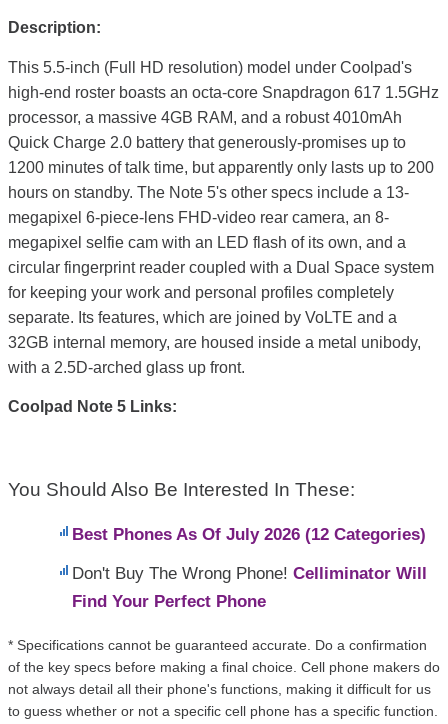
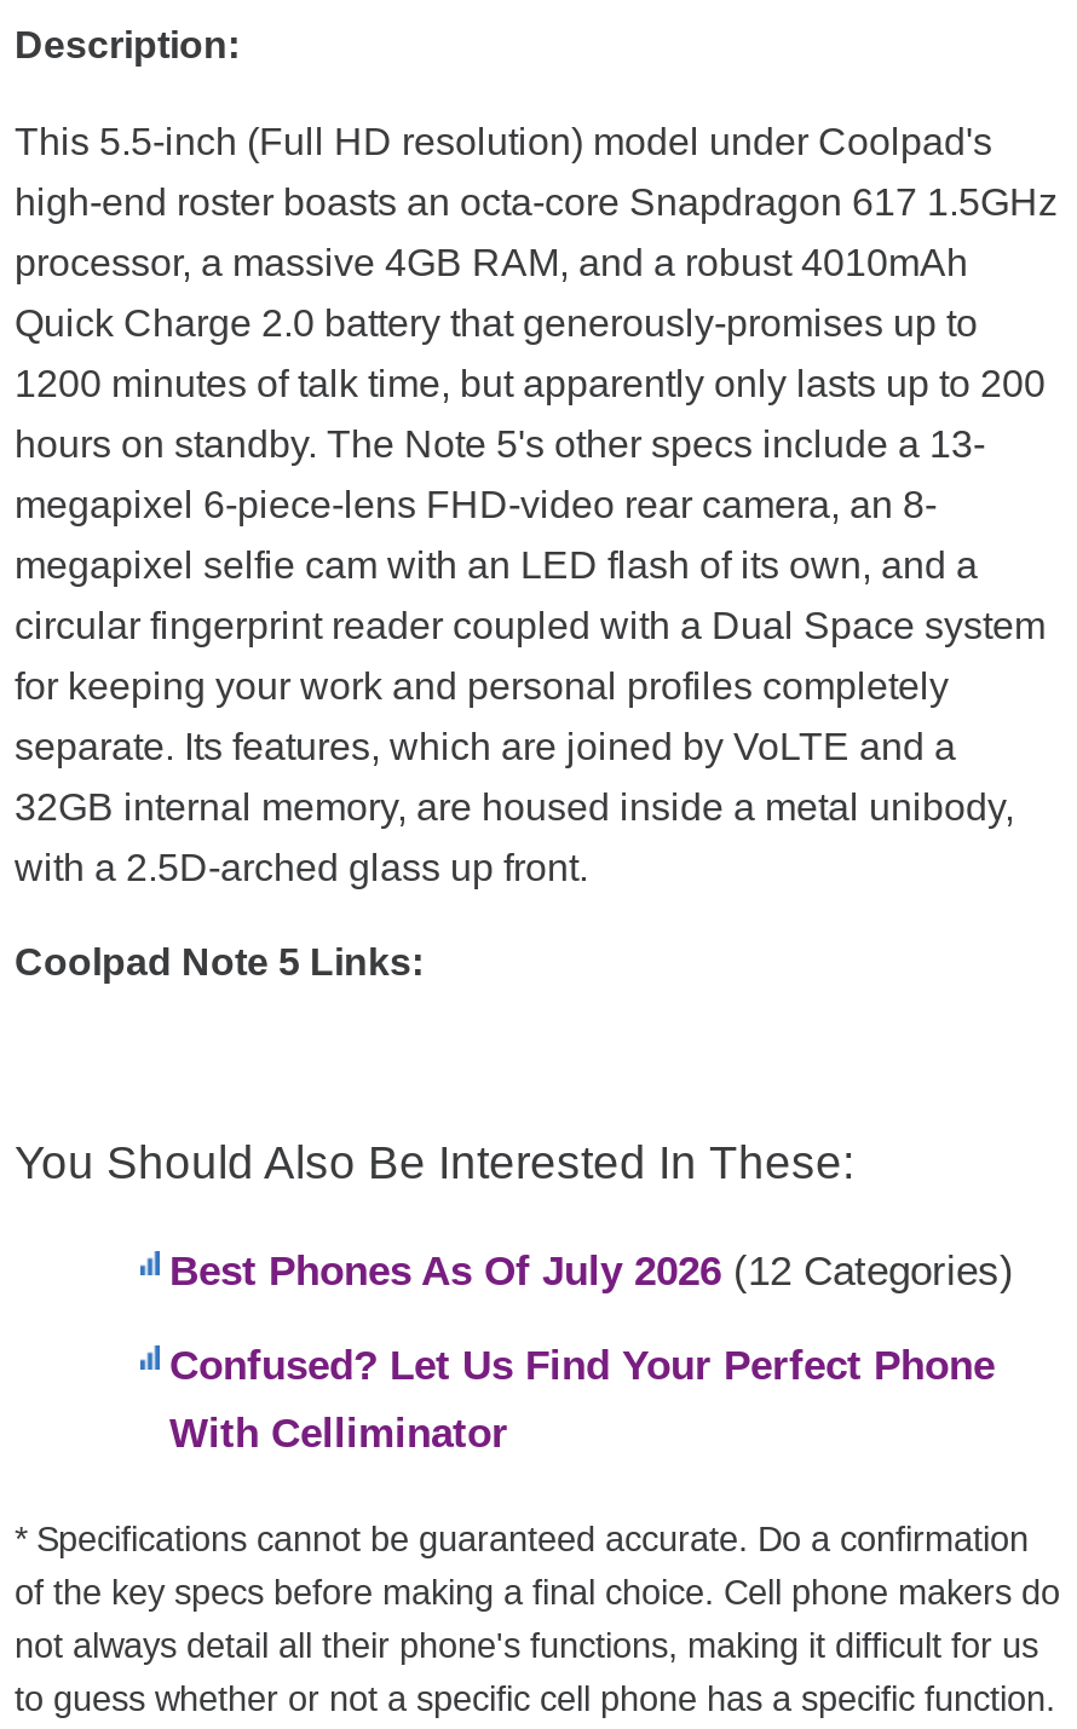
- Don't Buy The Wrong Phone! Celliminator Will
+ Confused? Let Us Find Your Perfect Phone

- Find Your Perfect Phone
+ With Celliminator
